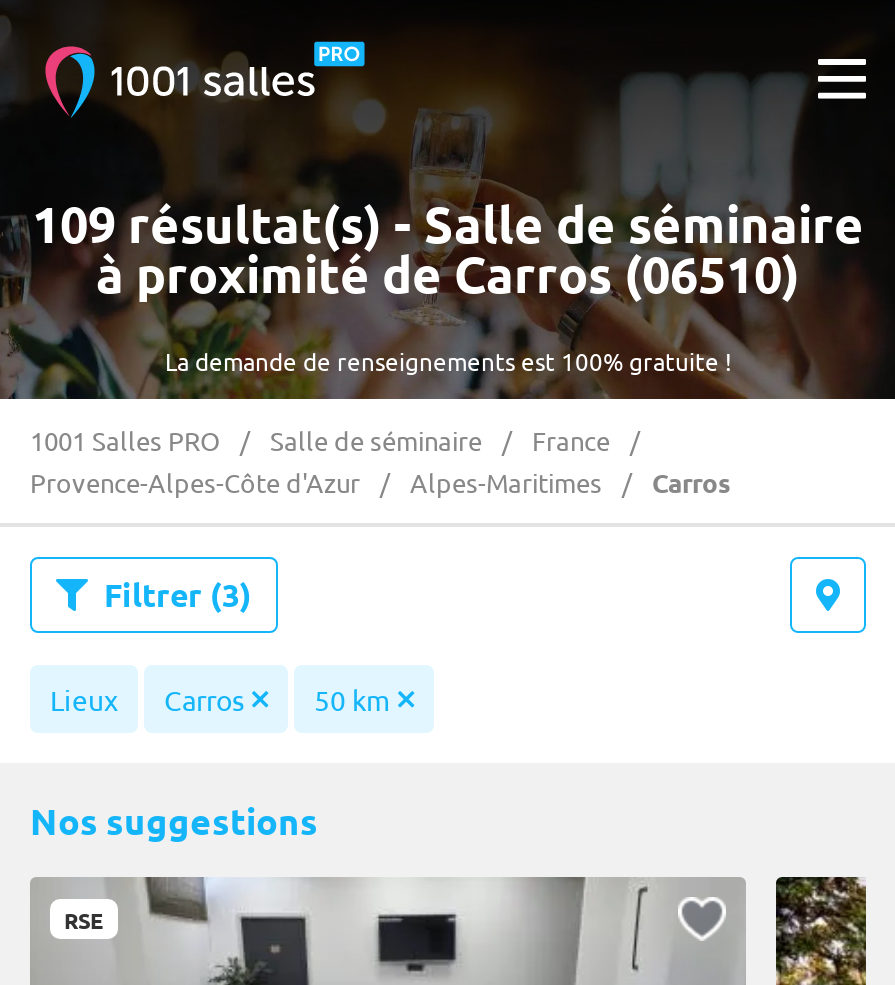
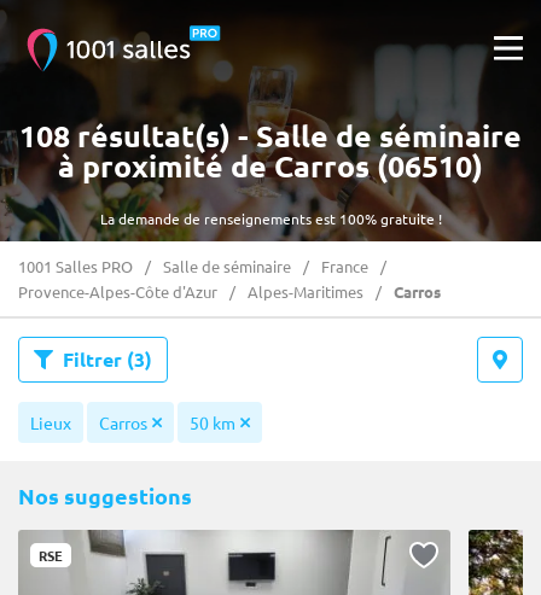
- 109 résultat(s) - Salle de séminaire
+ 108 résultat(s) - Salle de séminaire
